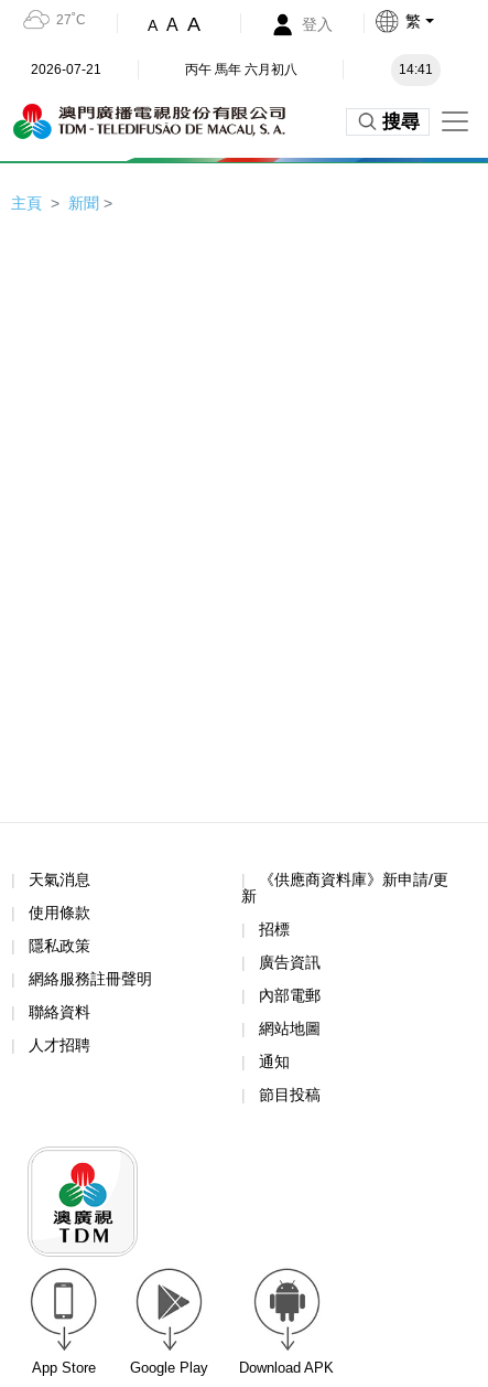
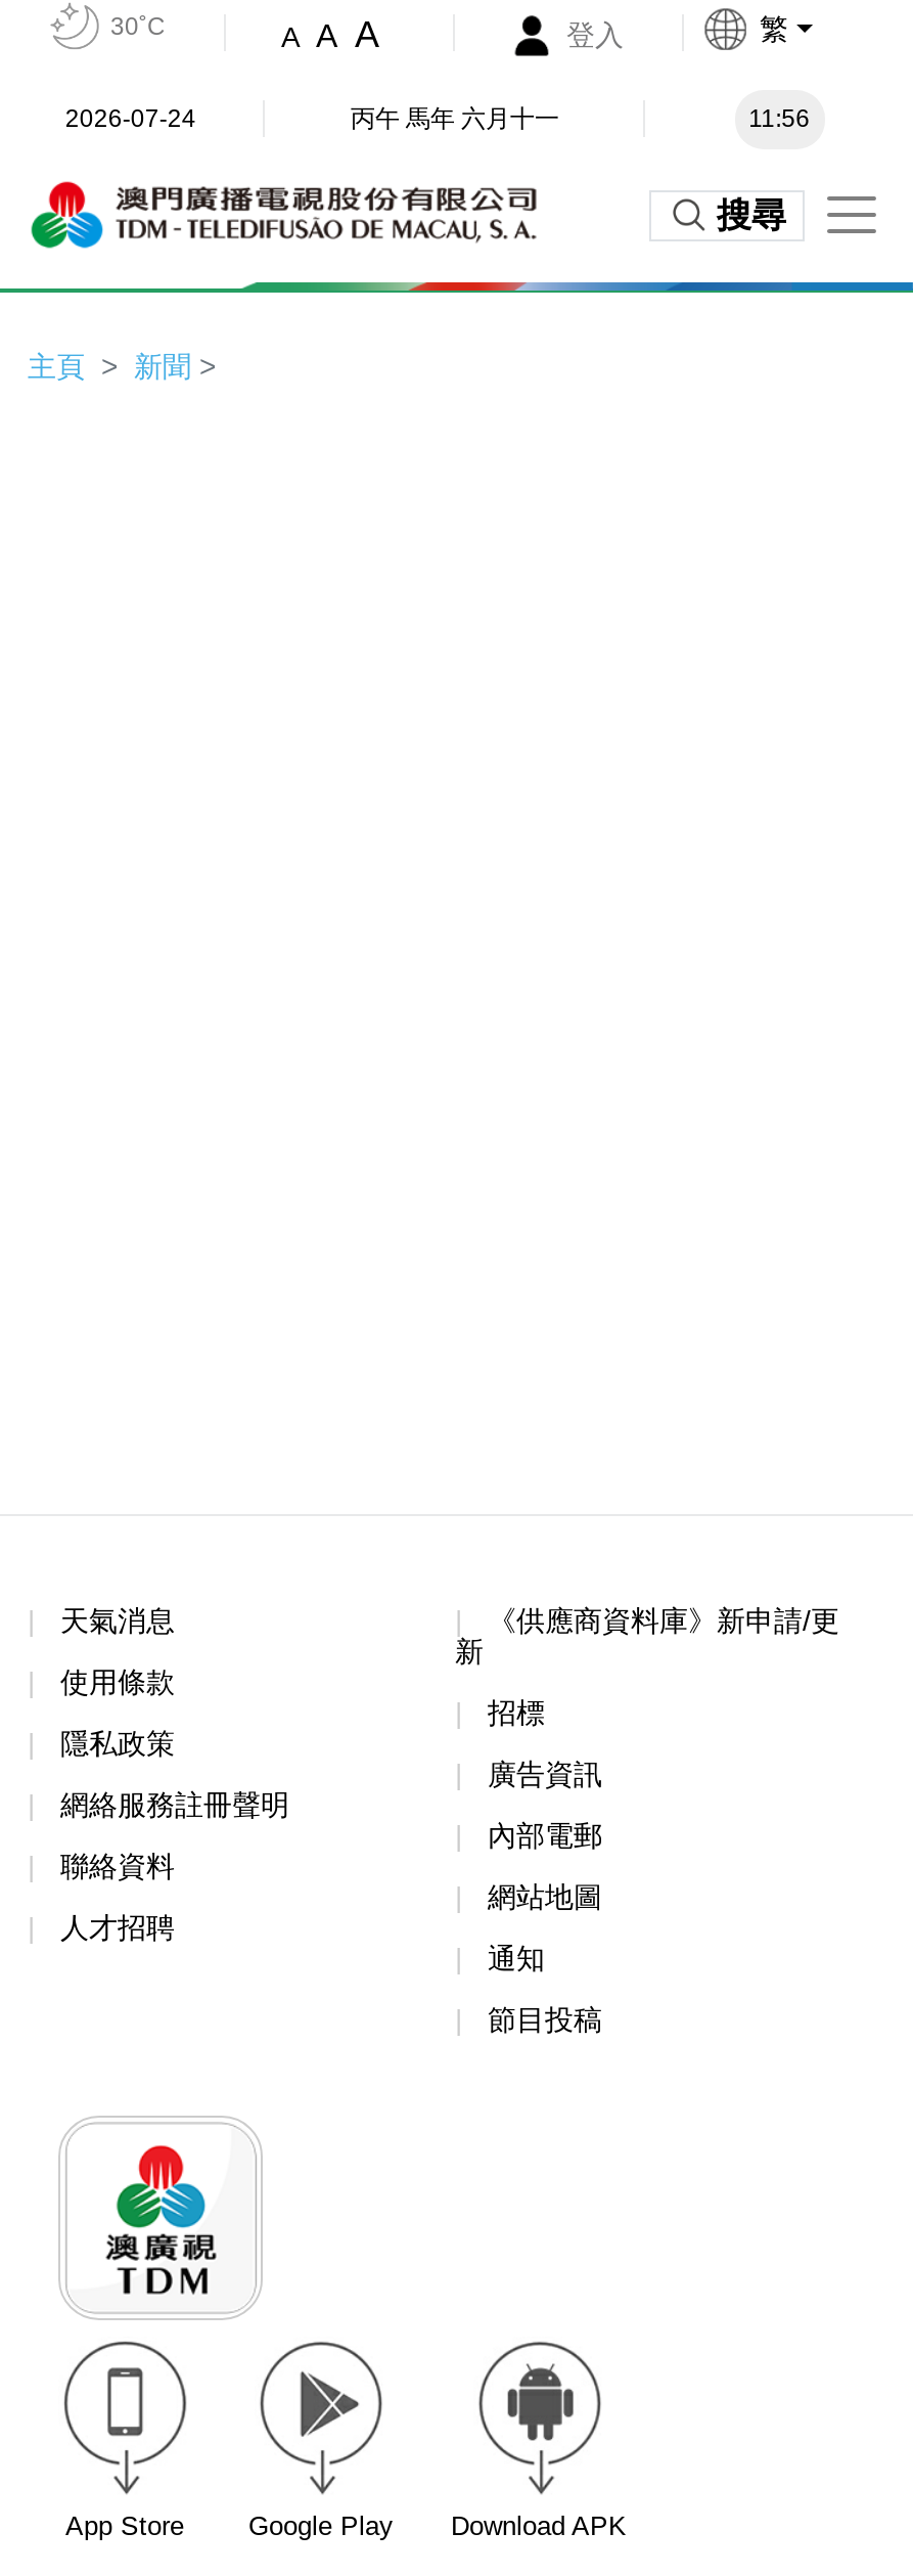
- 27˚C
+ 30˚C

- 2026-07-21
+ 2026-07-24

- 丙午 馬年 六月初八
+ 丙午 馬年 六月十一

- 14:41
+ 11:56
